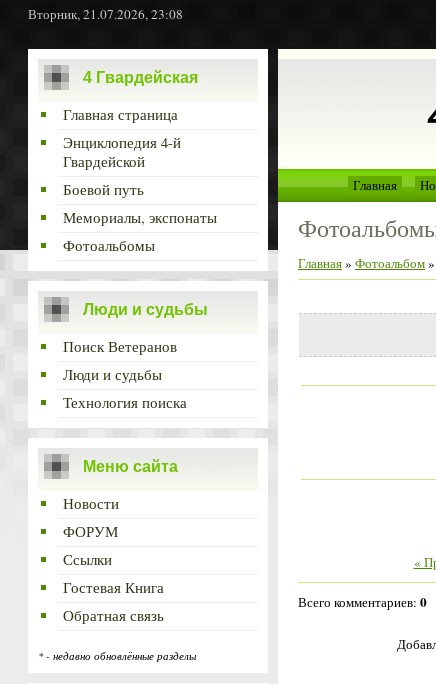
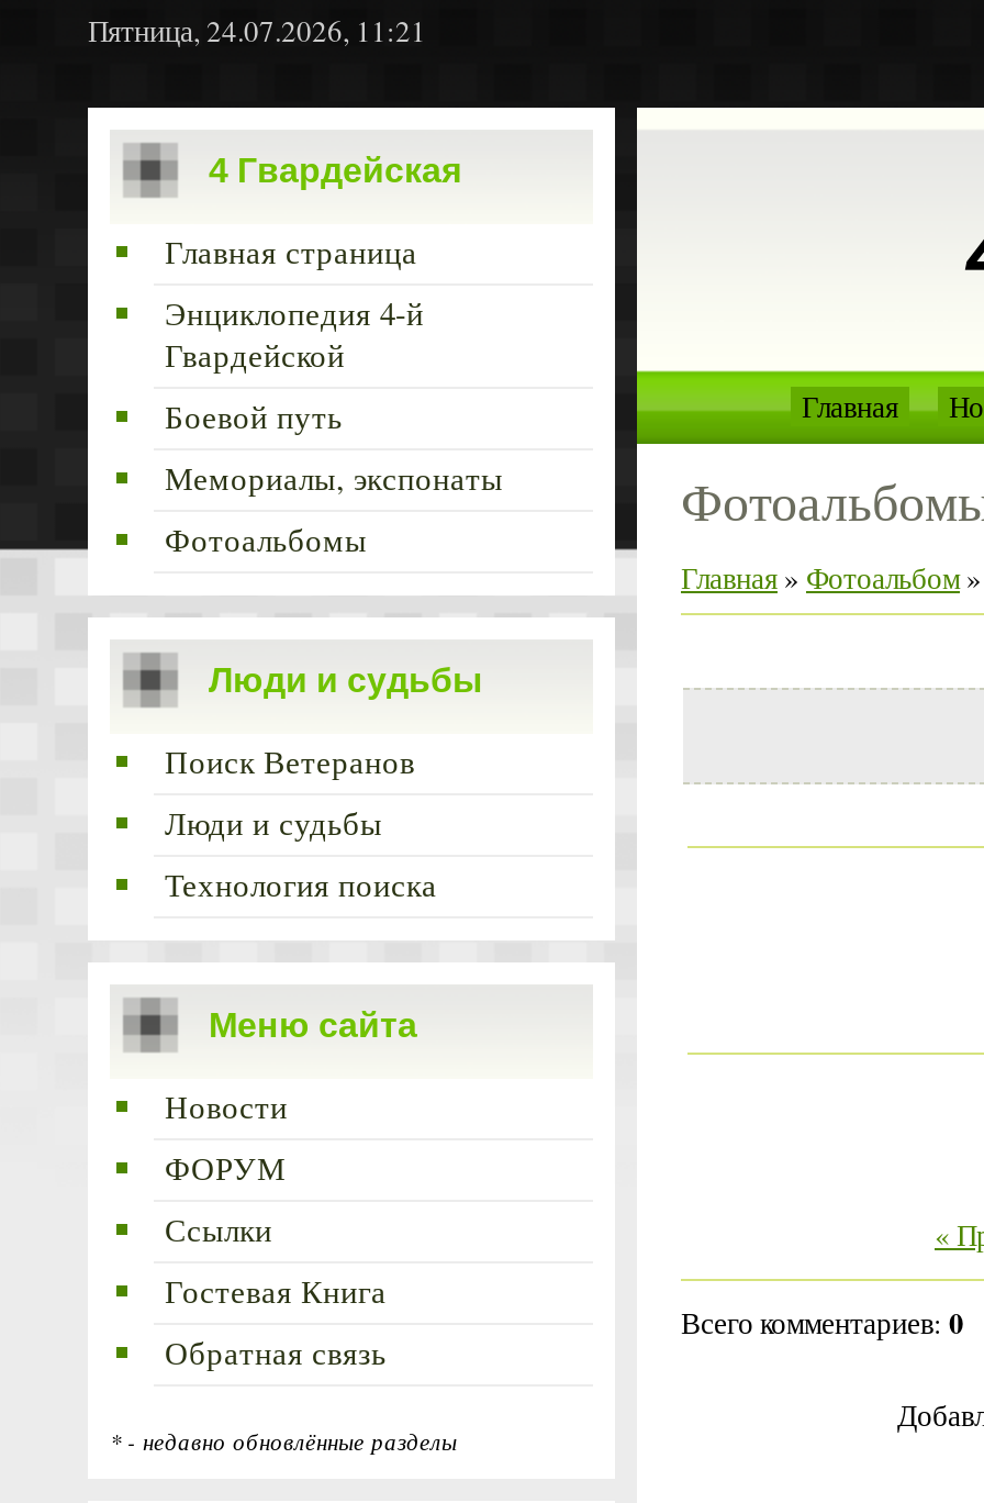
- Вторник, 21.07.2026, 23:08
+ Пятница, 24.07.2026, 11:21
